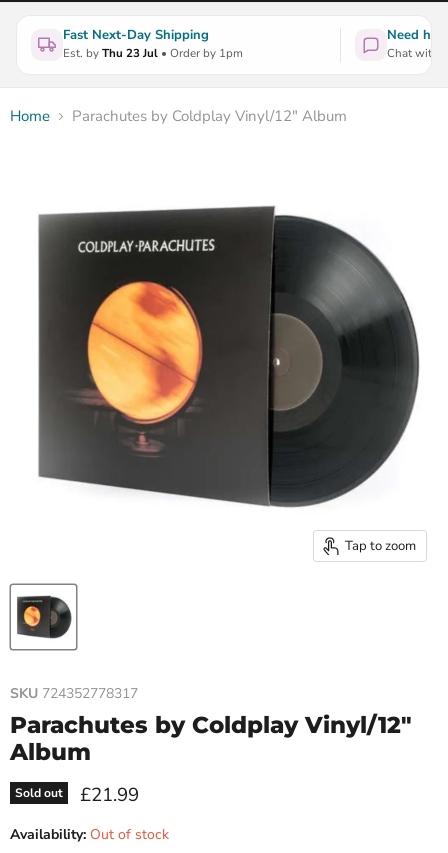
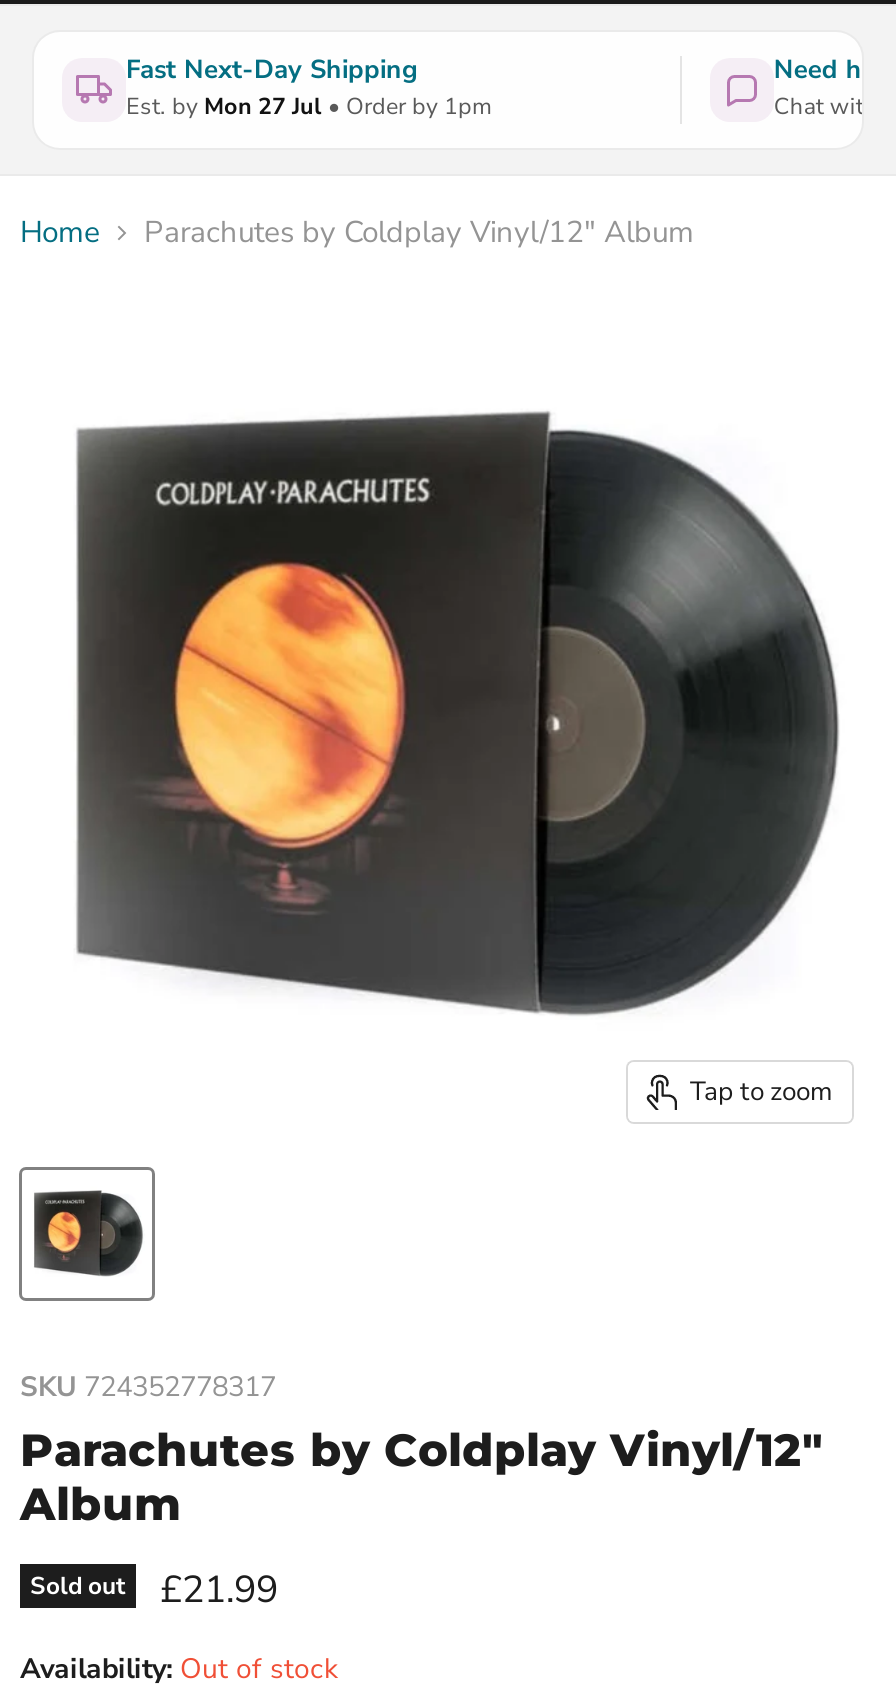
- Est. by Thu 23 Jul • Order by 1pm
+ Est. by Mon 27 Jul • Order by 1pm
